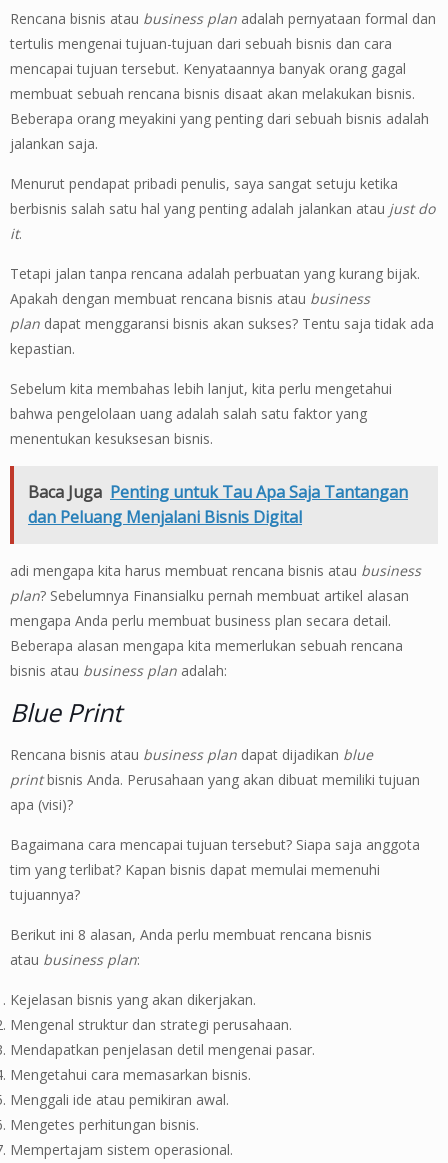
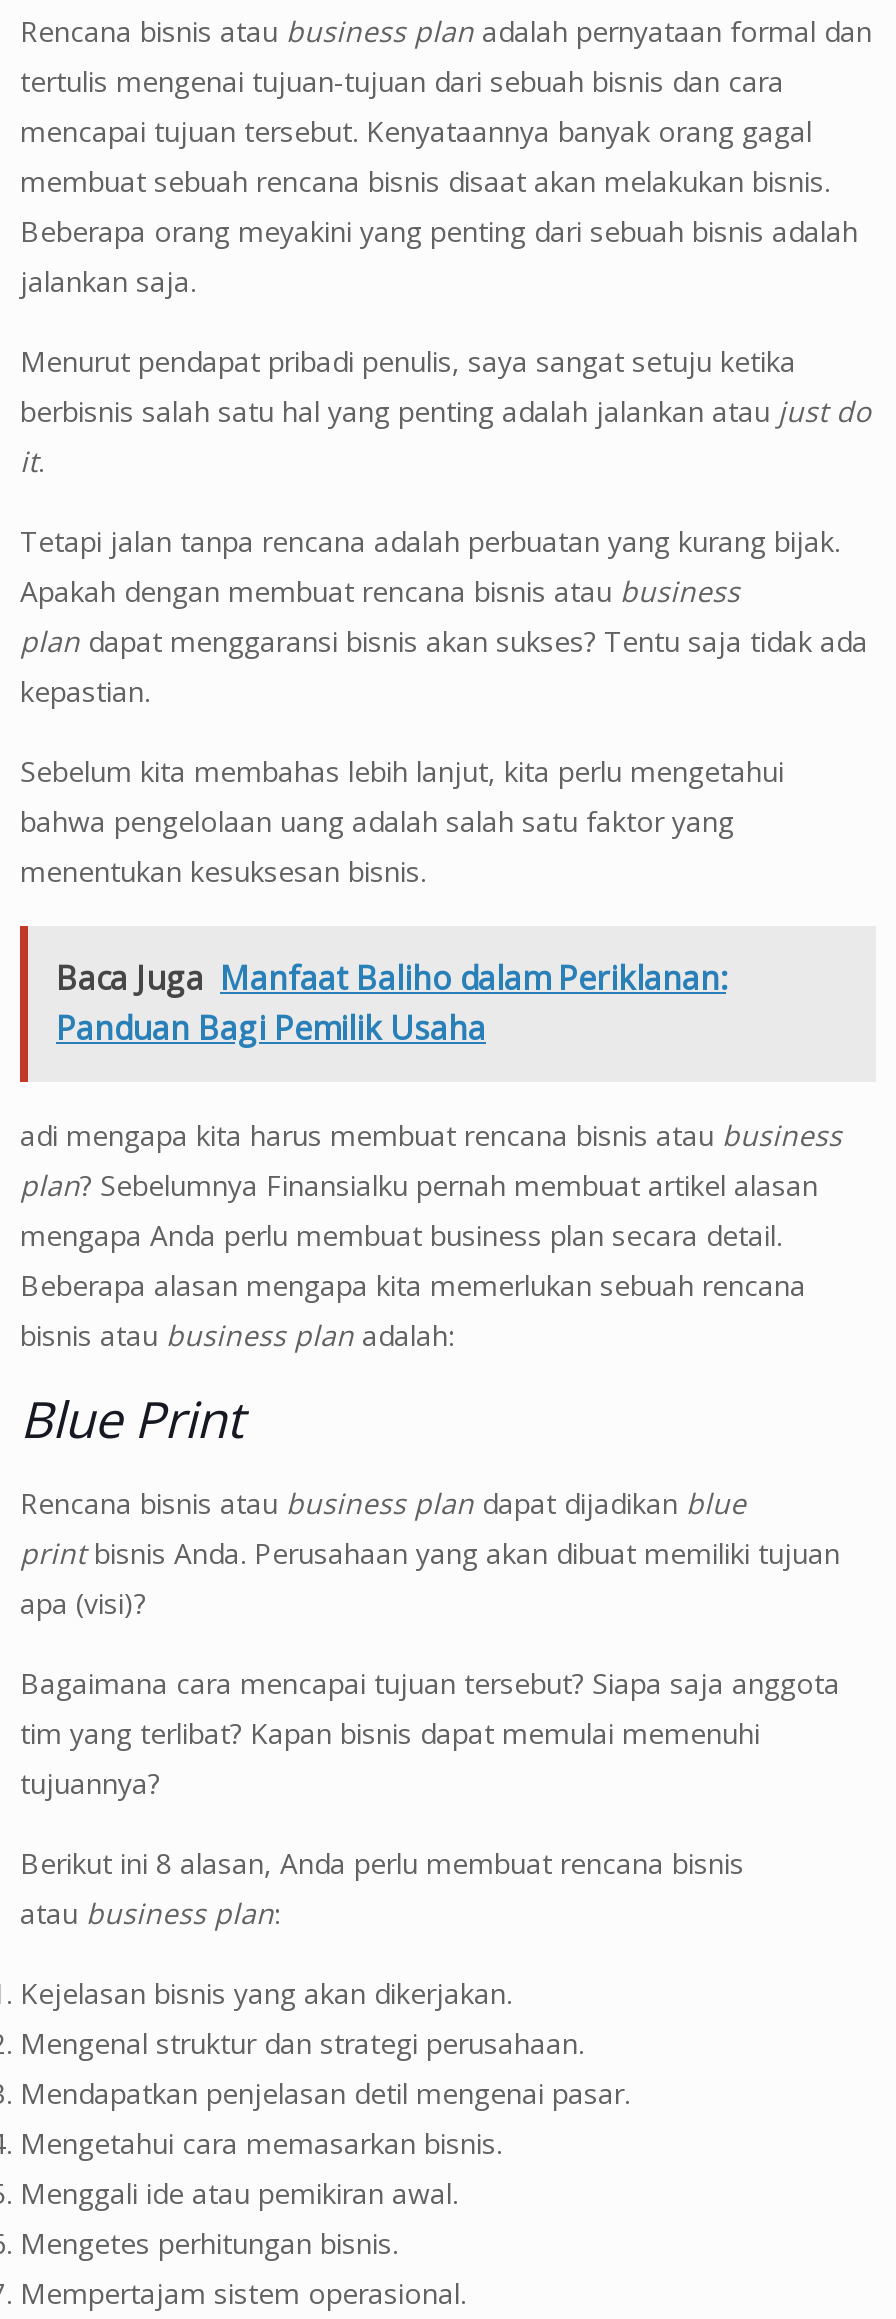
- Baca Juga Penting untuk Tau Apa Saja Tantangan
- dan Peluang Menjalani Bisnis Digital
+ Baca Juga Manfaat Baliho dalam Periklanan:
+ Panduan Bagi Pemilik Usaha
